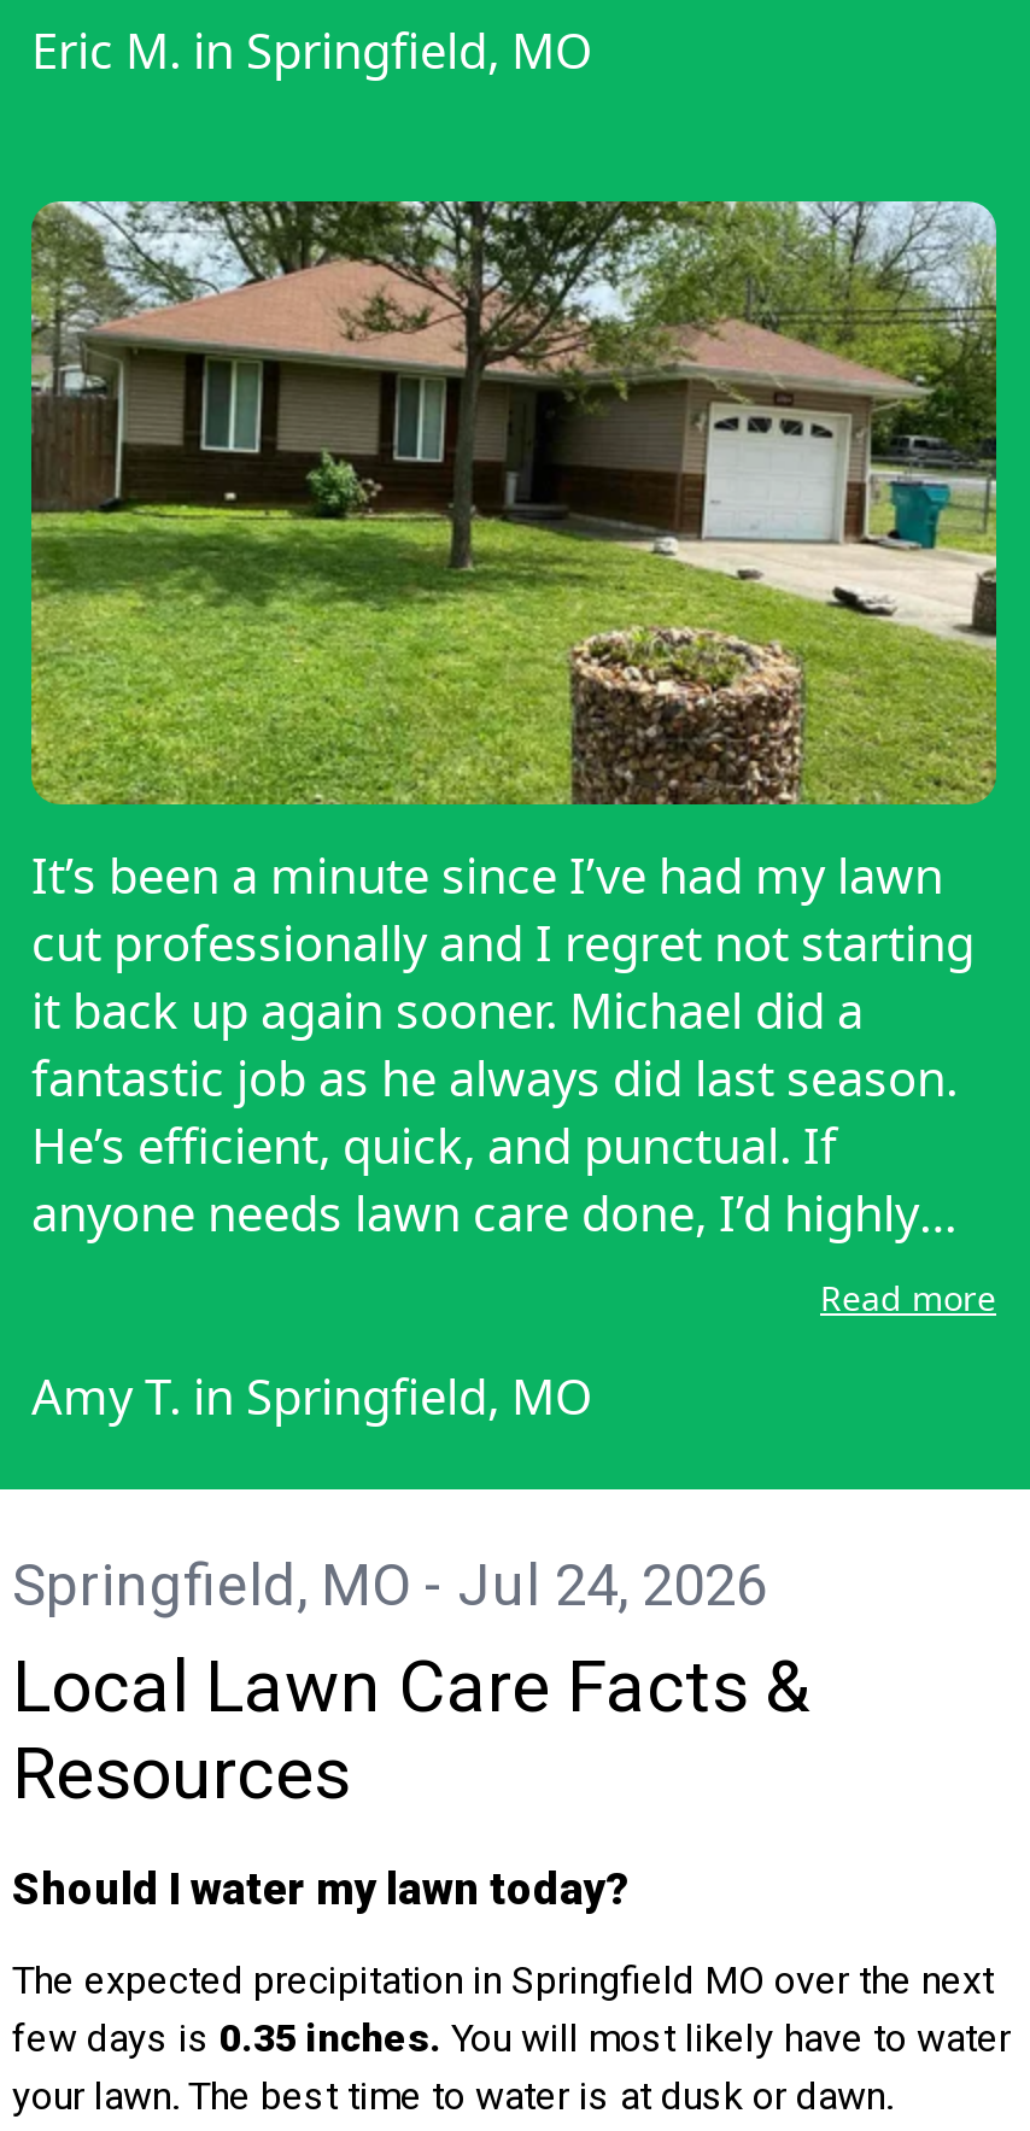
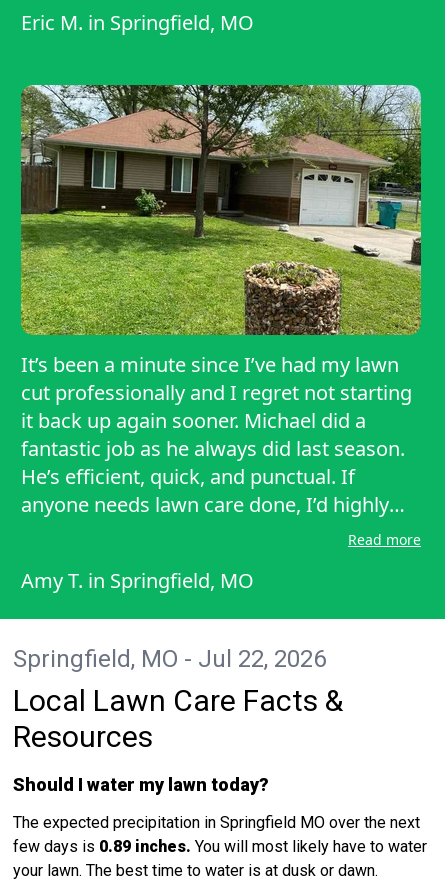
- Springfield, MO - Jul 24, 2026
+ Springfield, MO - Jul 22, 2026

- few days is 0.35 inches. You will most likely have to water
+ few days is 0.89 inches. You will most likely have to water
